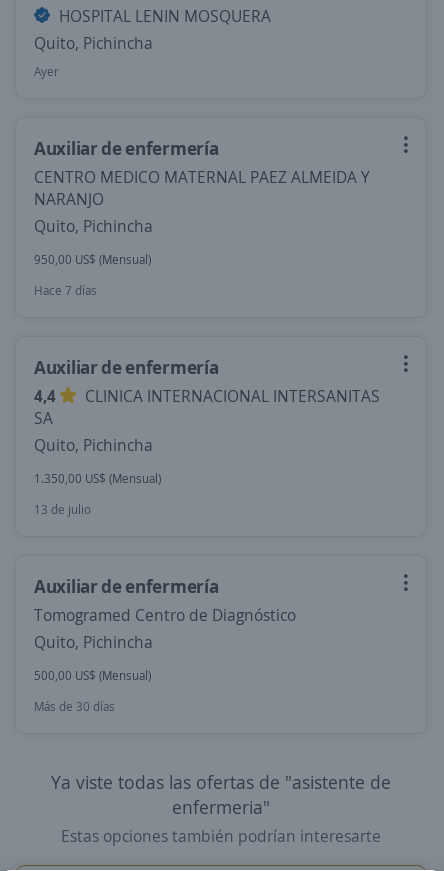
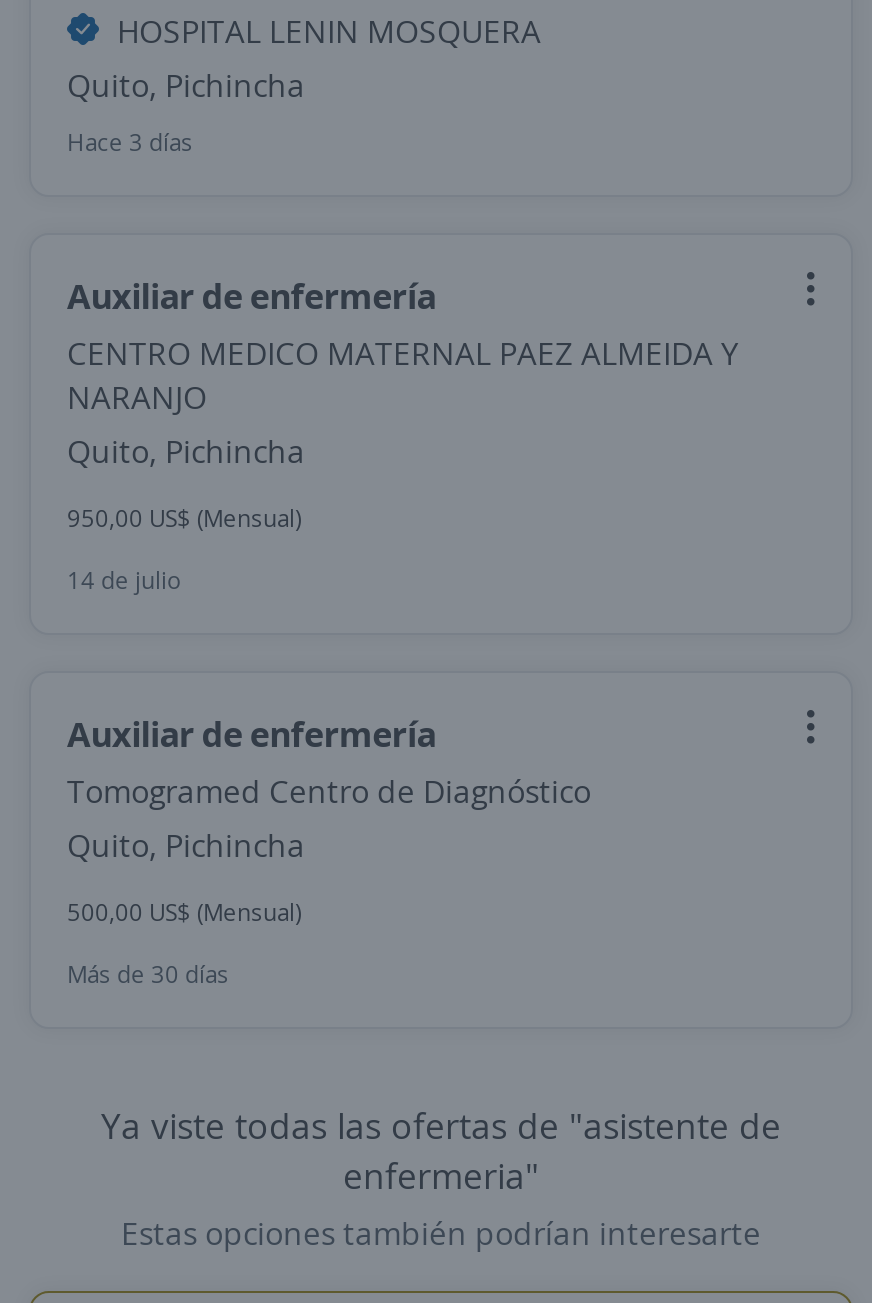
- Ayer
+ Hace 3 días

- Hace 7 días
- Auxiliar de enfermería
- 4,4
- CLINICA INTERNACIONAL INTERSANITAS
- SA
- Quito, Pichincha
- 1.350,00 US$ (Mensual)
- 13 de julio
+ 14 de julio
